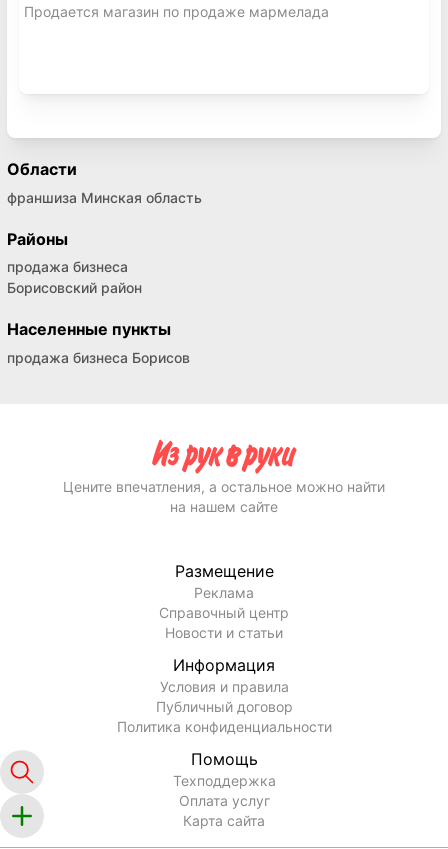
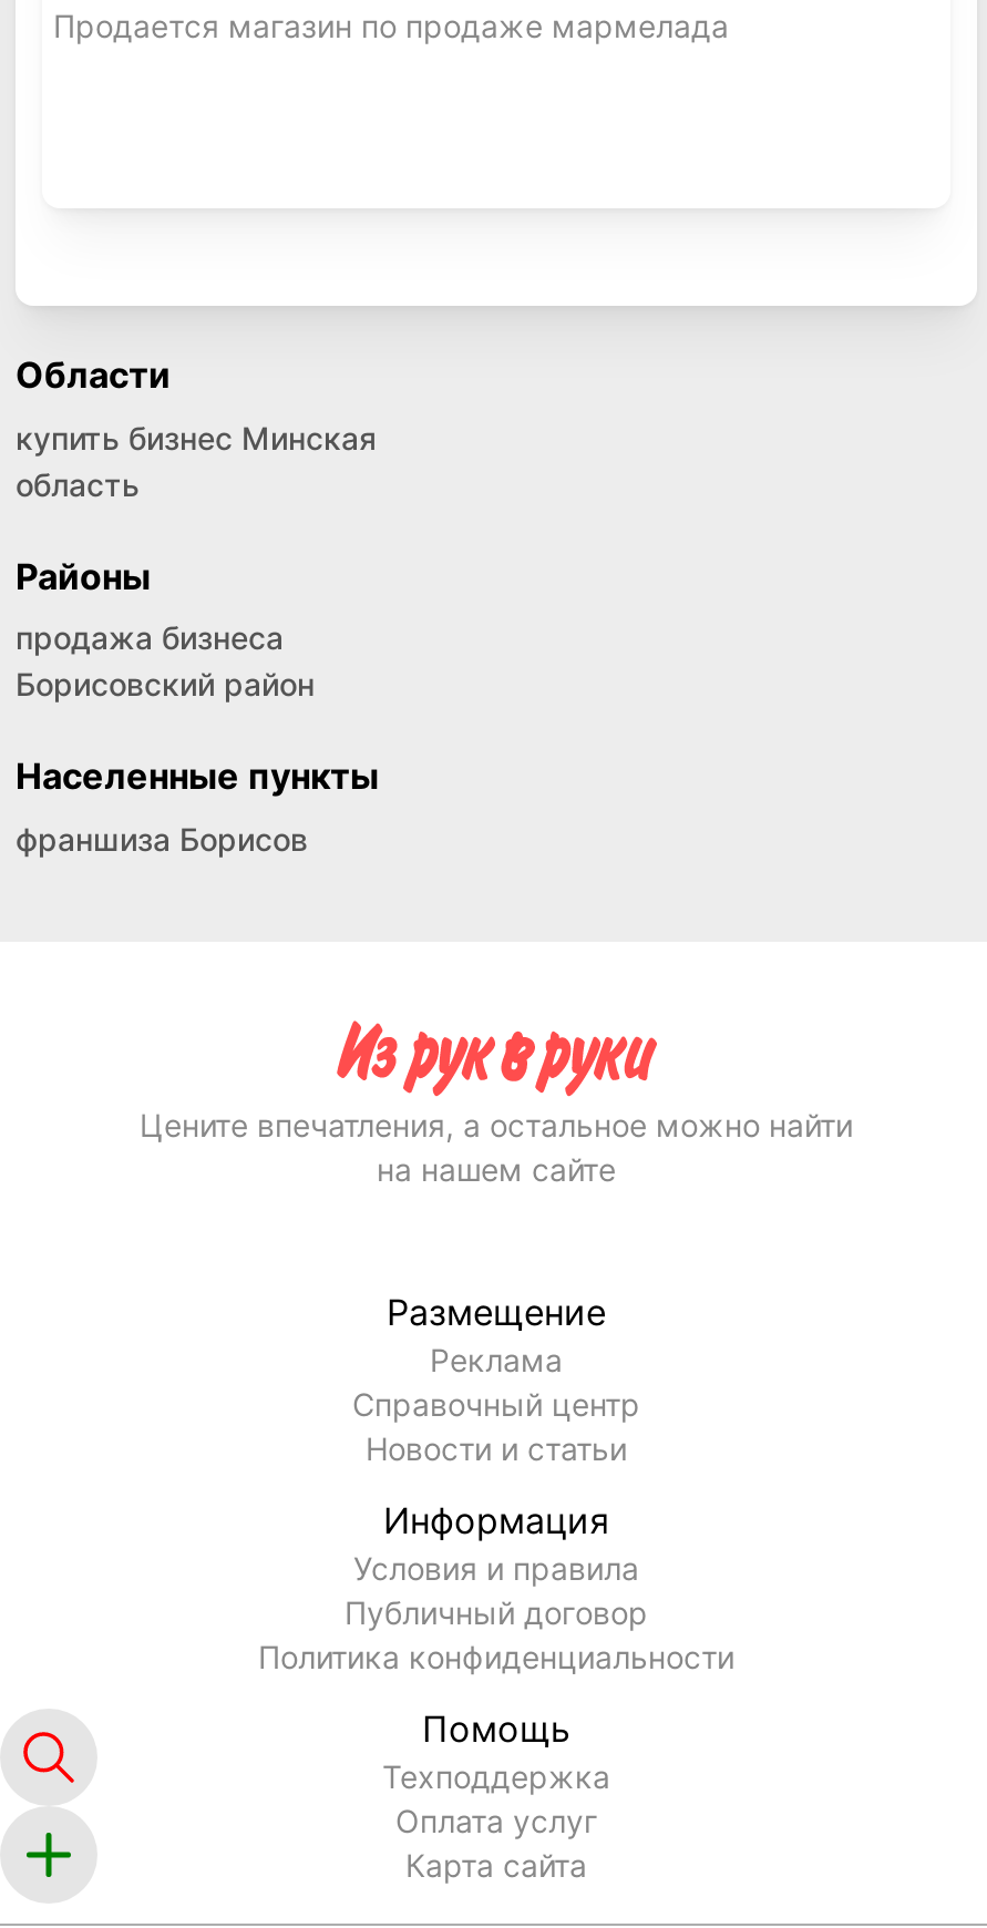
- франшиза Минская область
+ купить бизнес Минская
+ область

- продажа бизнеса Борисов
+ франшиза Борисов
